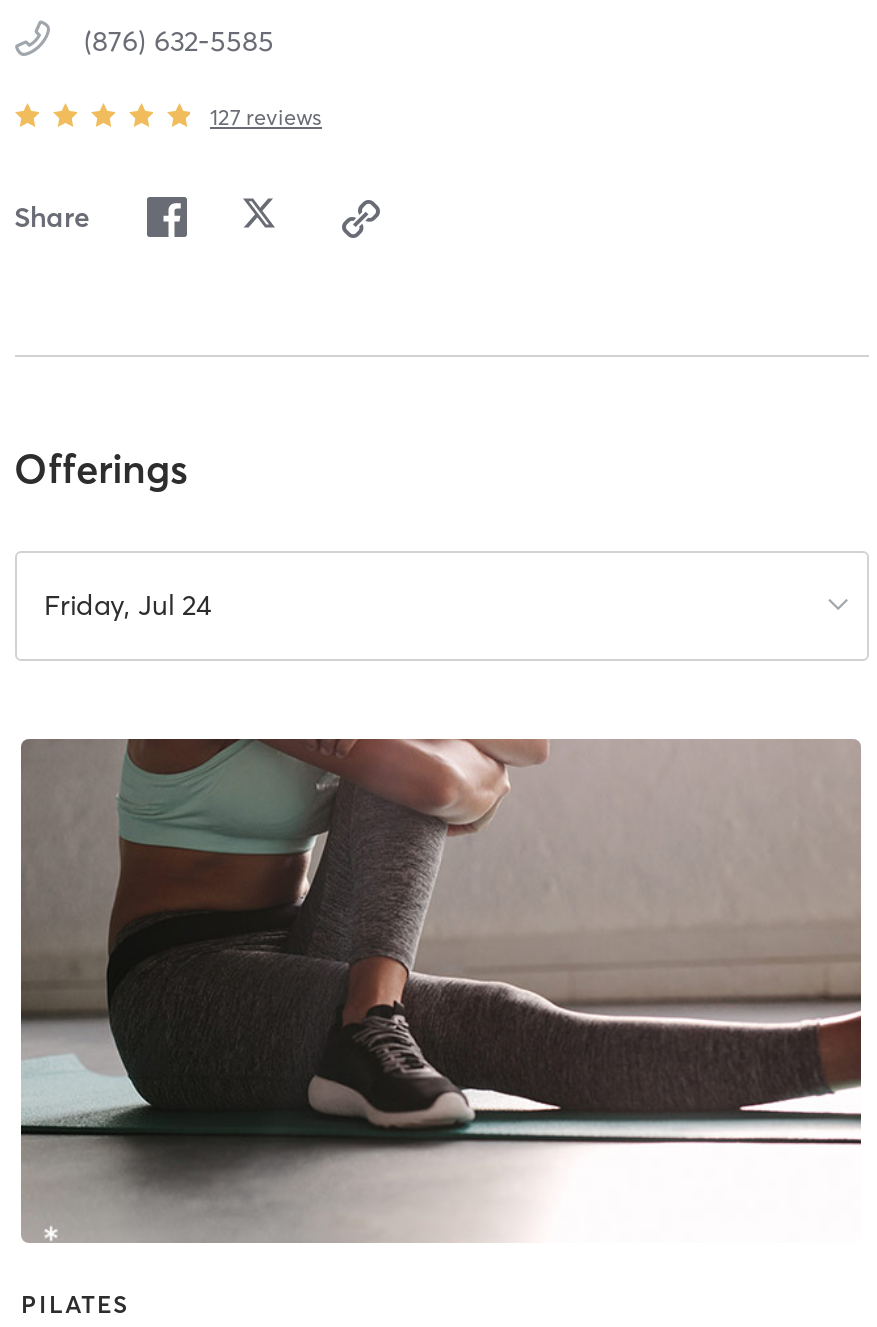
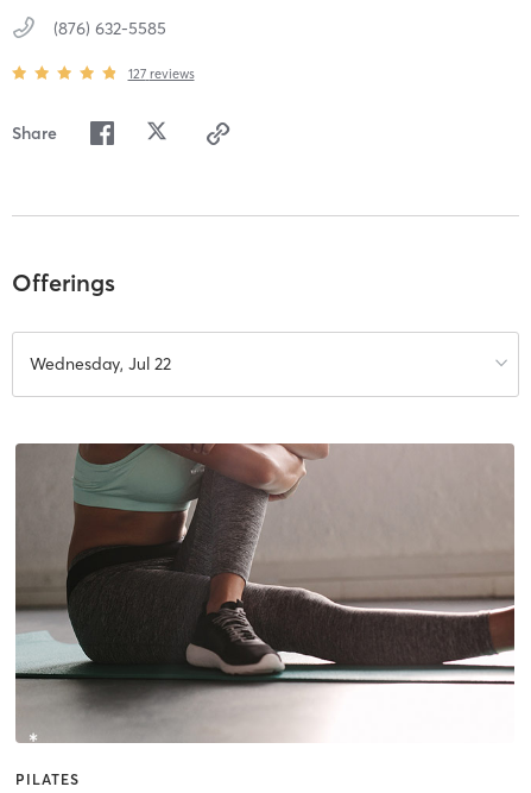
- Friday, Jul 24
+ Wednesday, Jul 22
